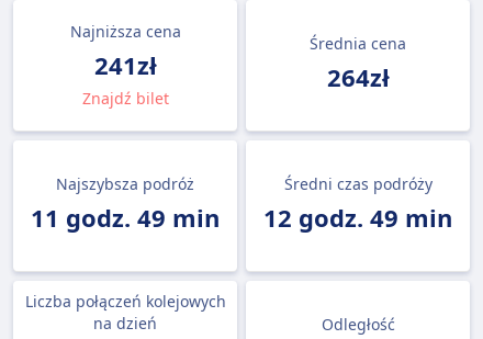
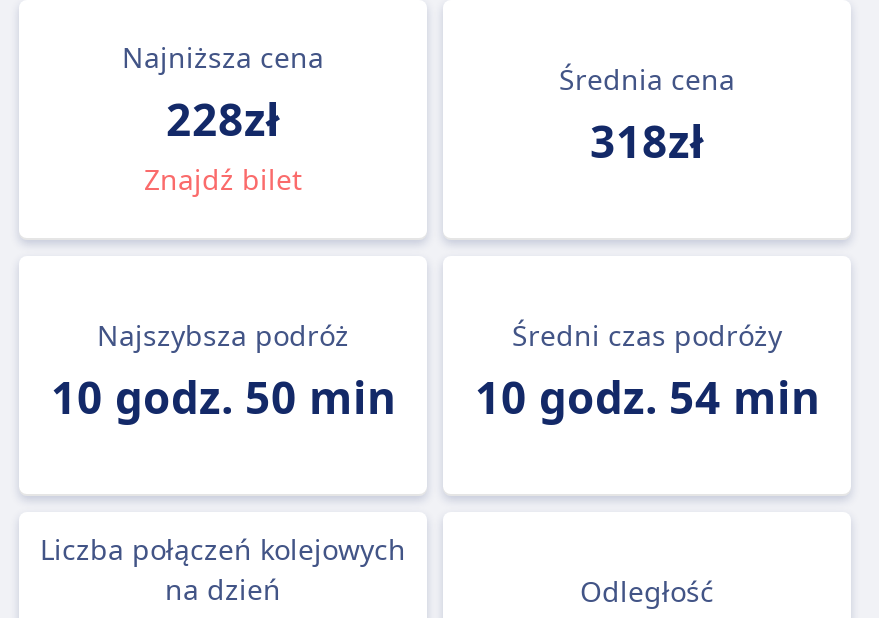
- 241zł
+ 228zł

- 264zł
+ 318zł

- 11 godz. 49 min
+ 10 godz. 50 min

- 12 godz. 49 min
+ 10 godz. 54 min
